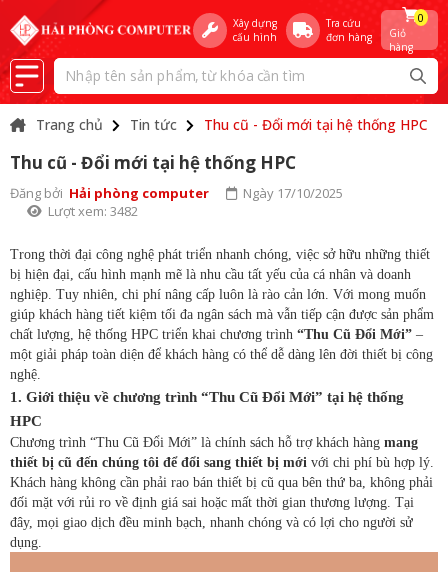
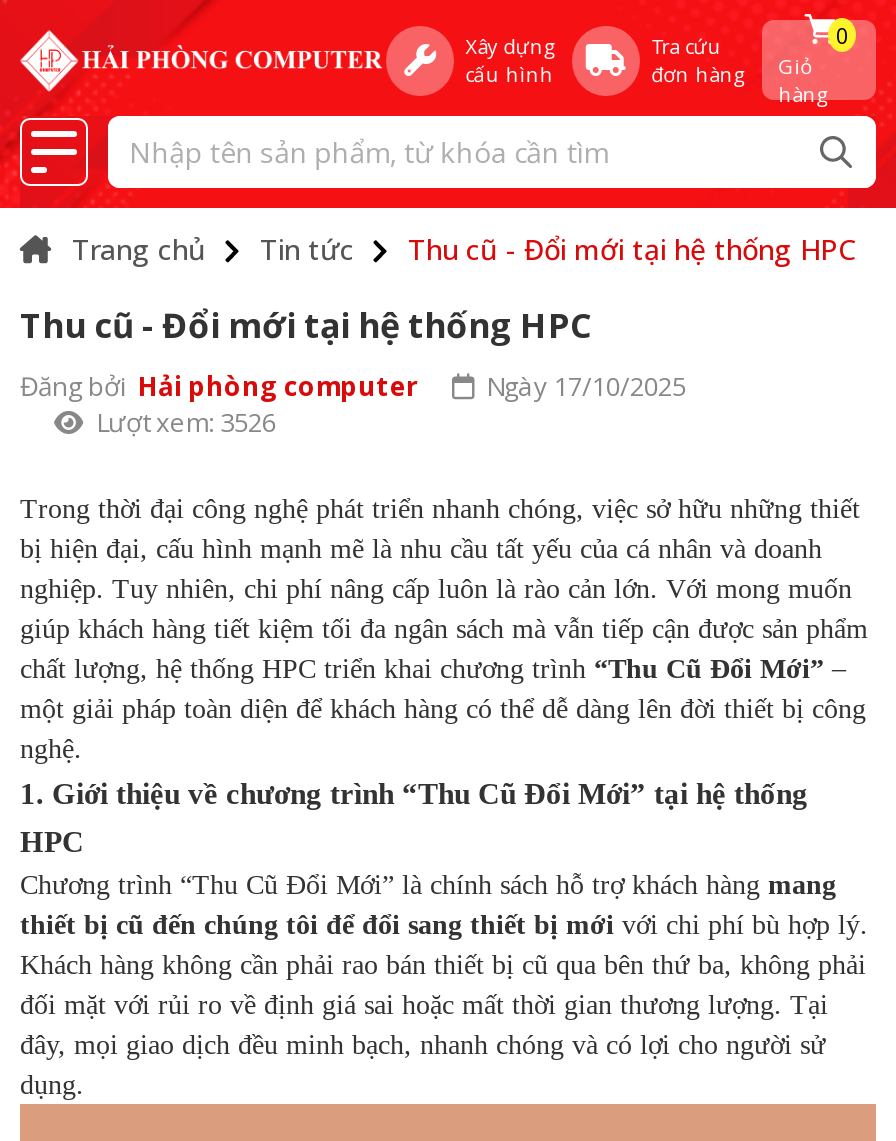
- Lượt xem: 3482
+ Lượt xem: 3526
